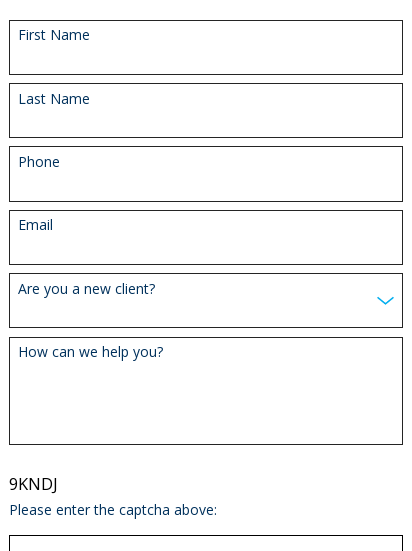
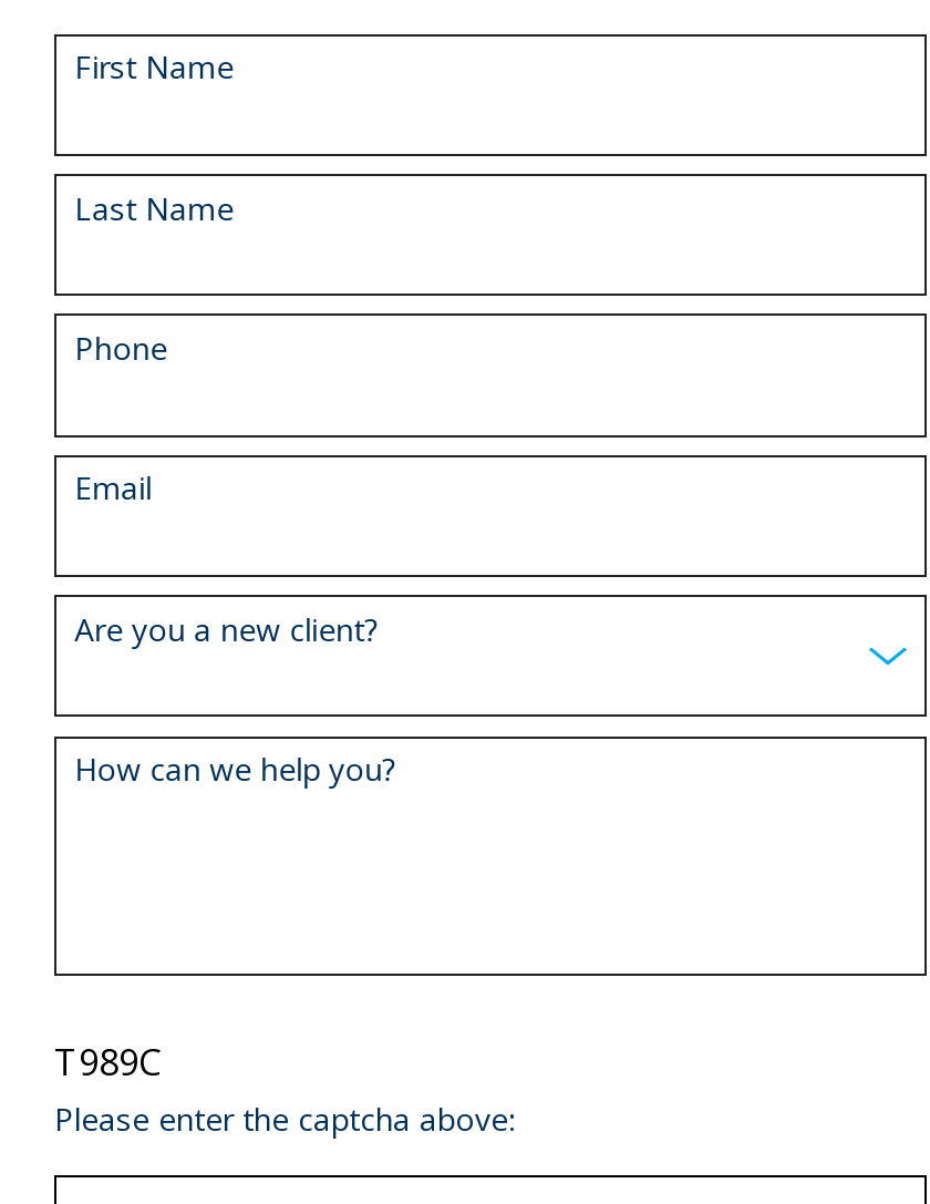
- 9KNDJ
+ T989C
